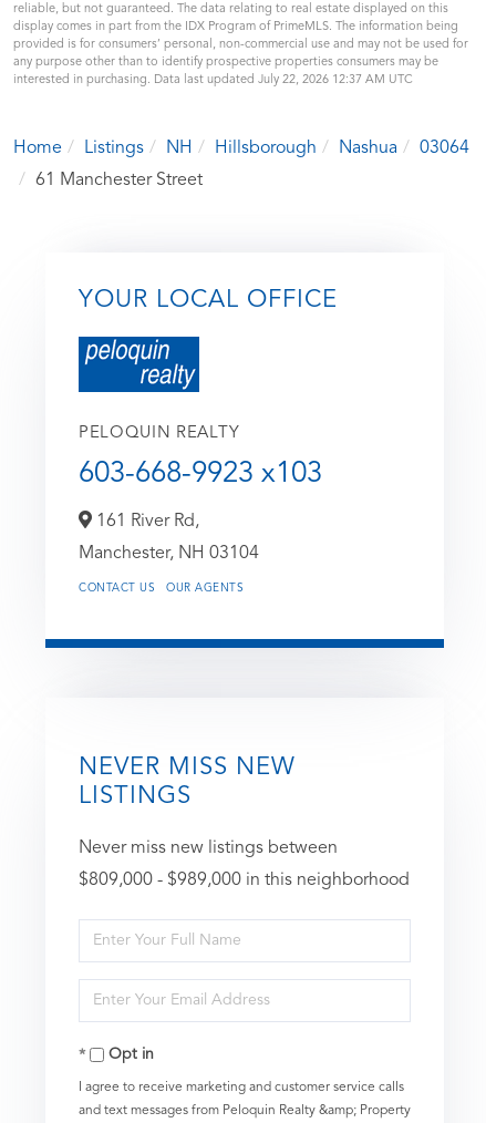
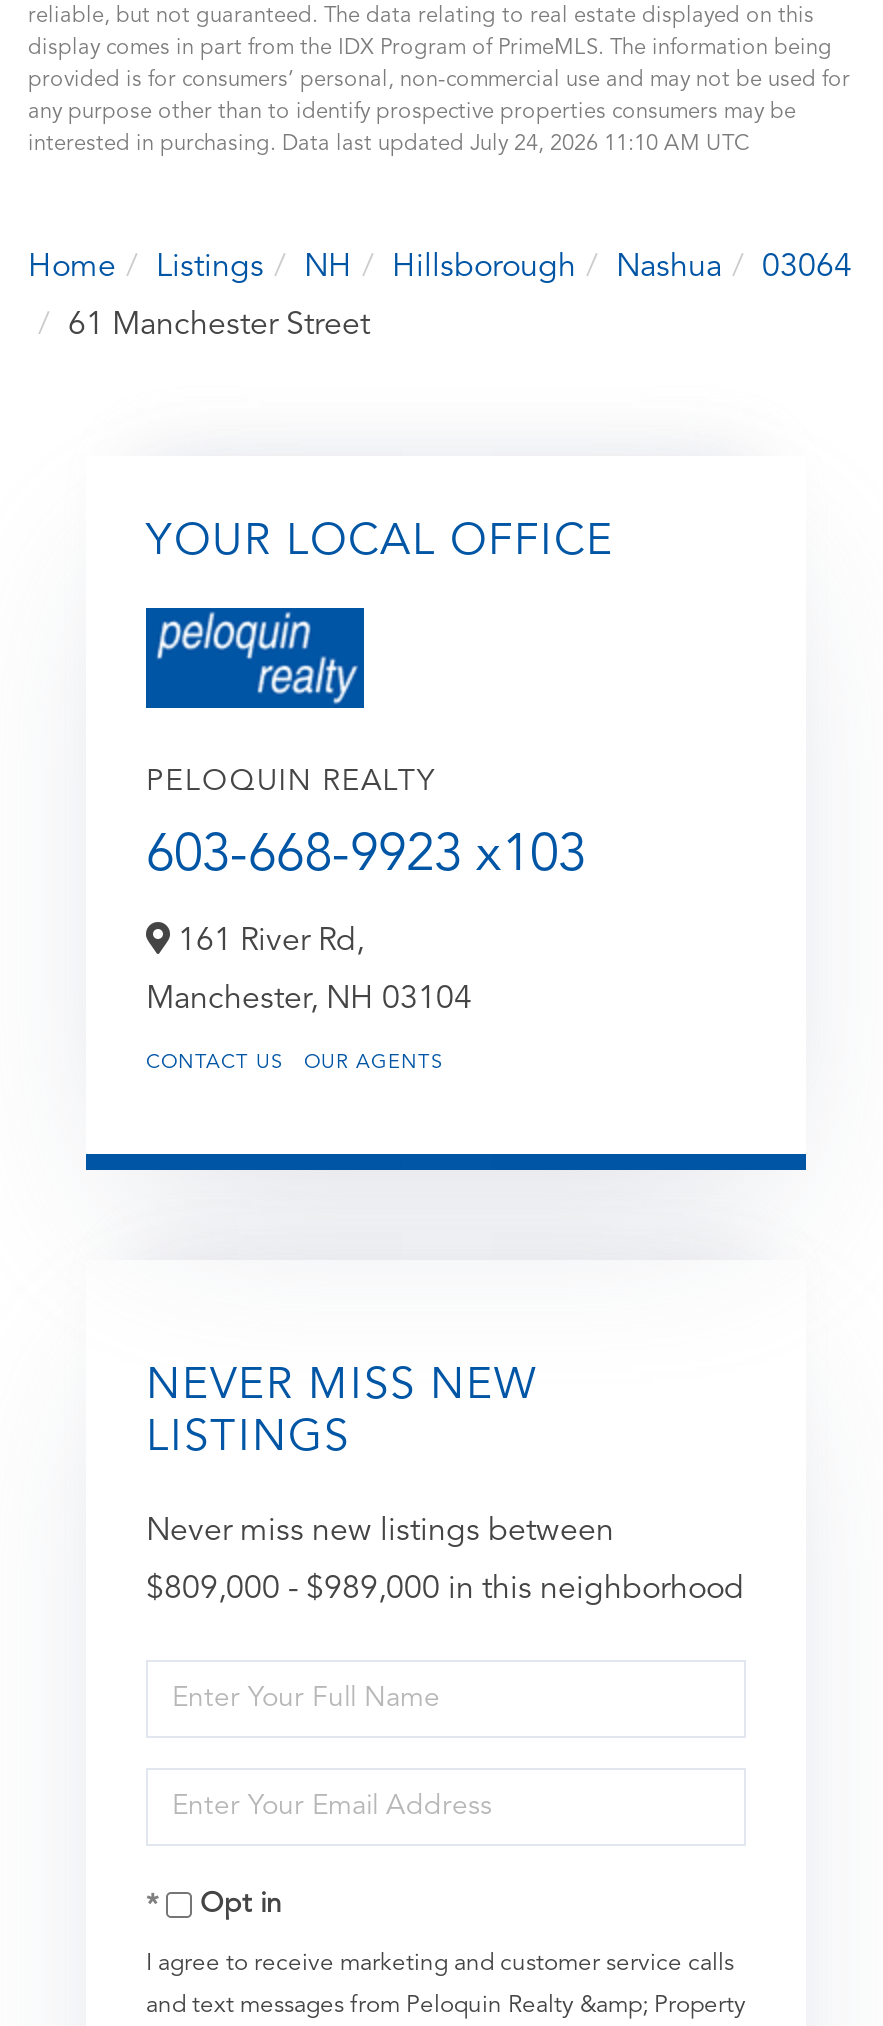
- interested in purchasing. Data last updated July 22, 2026 12:37 AM UTC
+ interested in purchasing. Data last updated July 24, 2026 11:10 AM UTC
